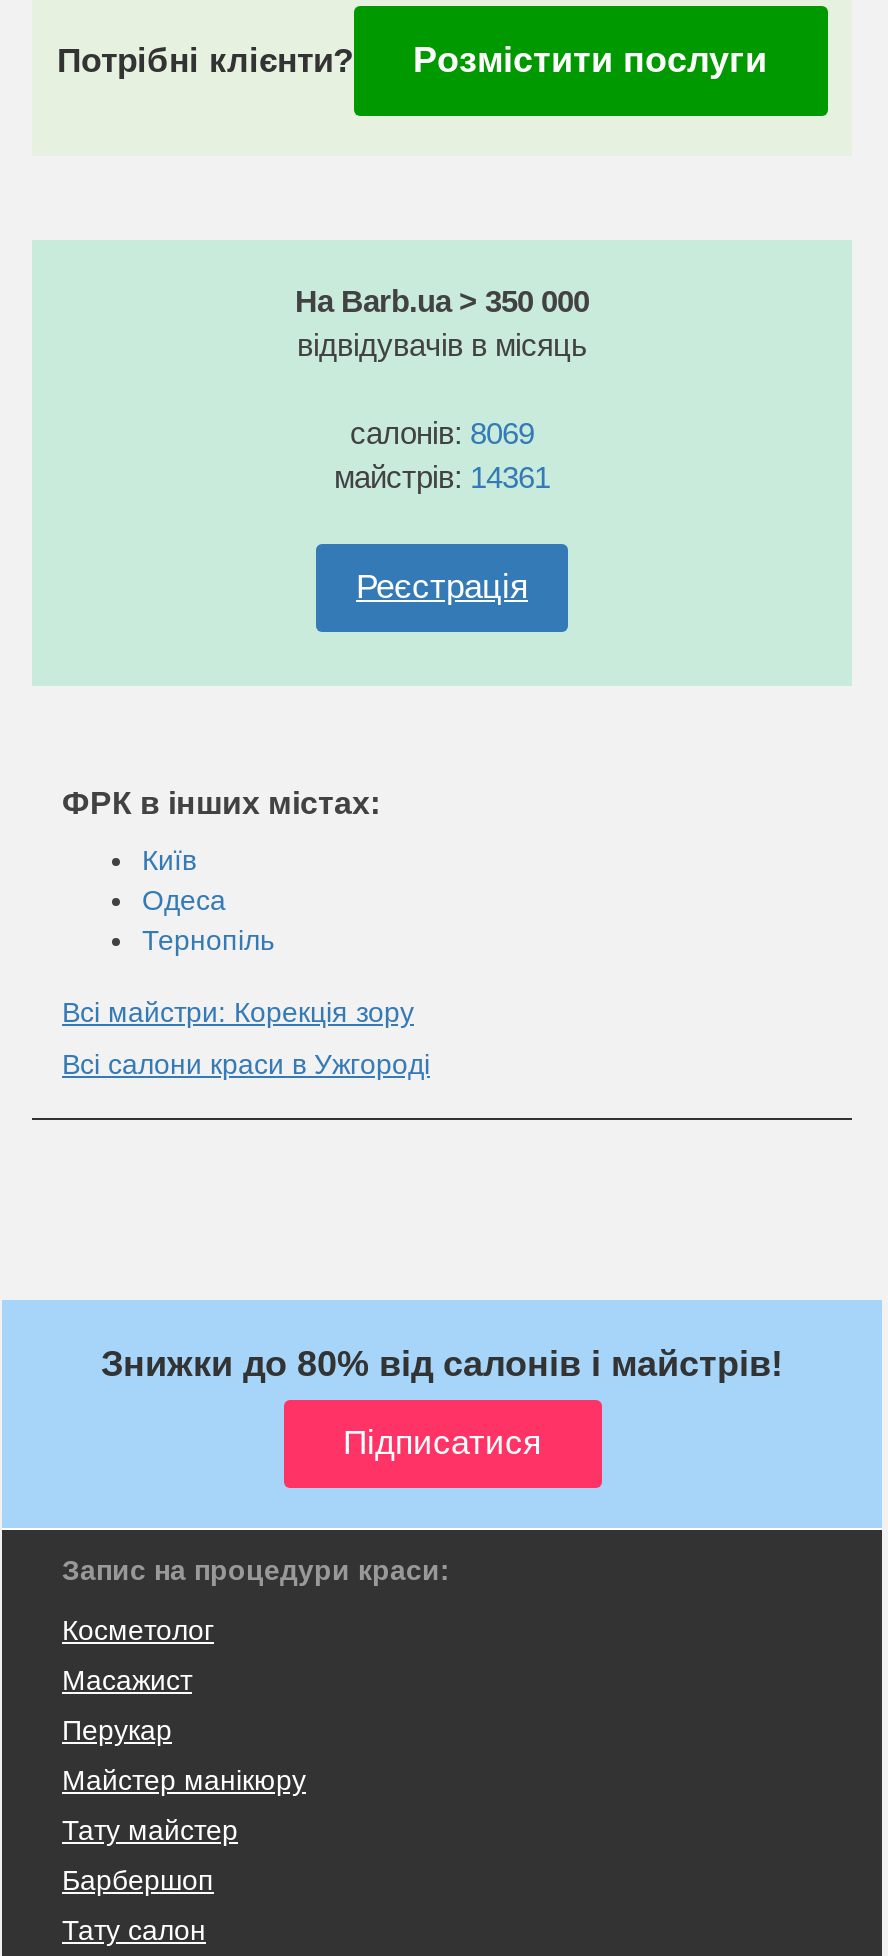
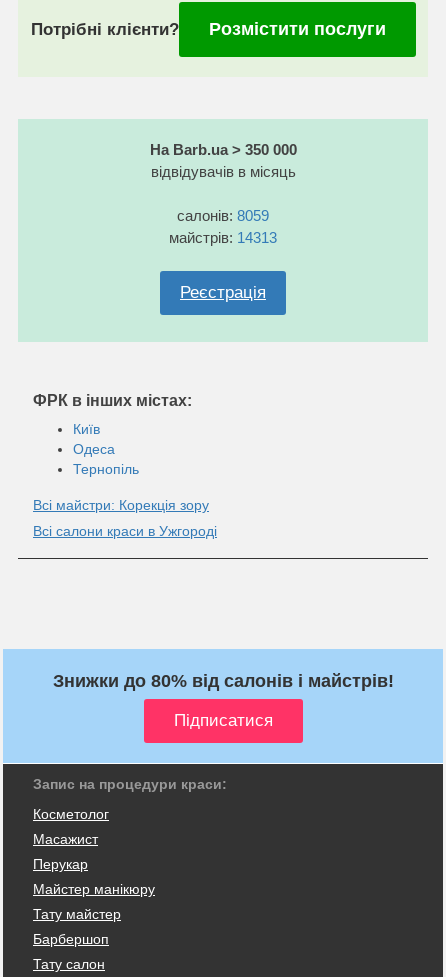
- салонів: 8069
+ салонів: 8059

- майстрів: 14361
+ майстрів: 14313
